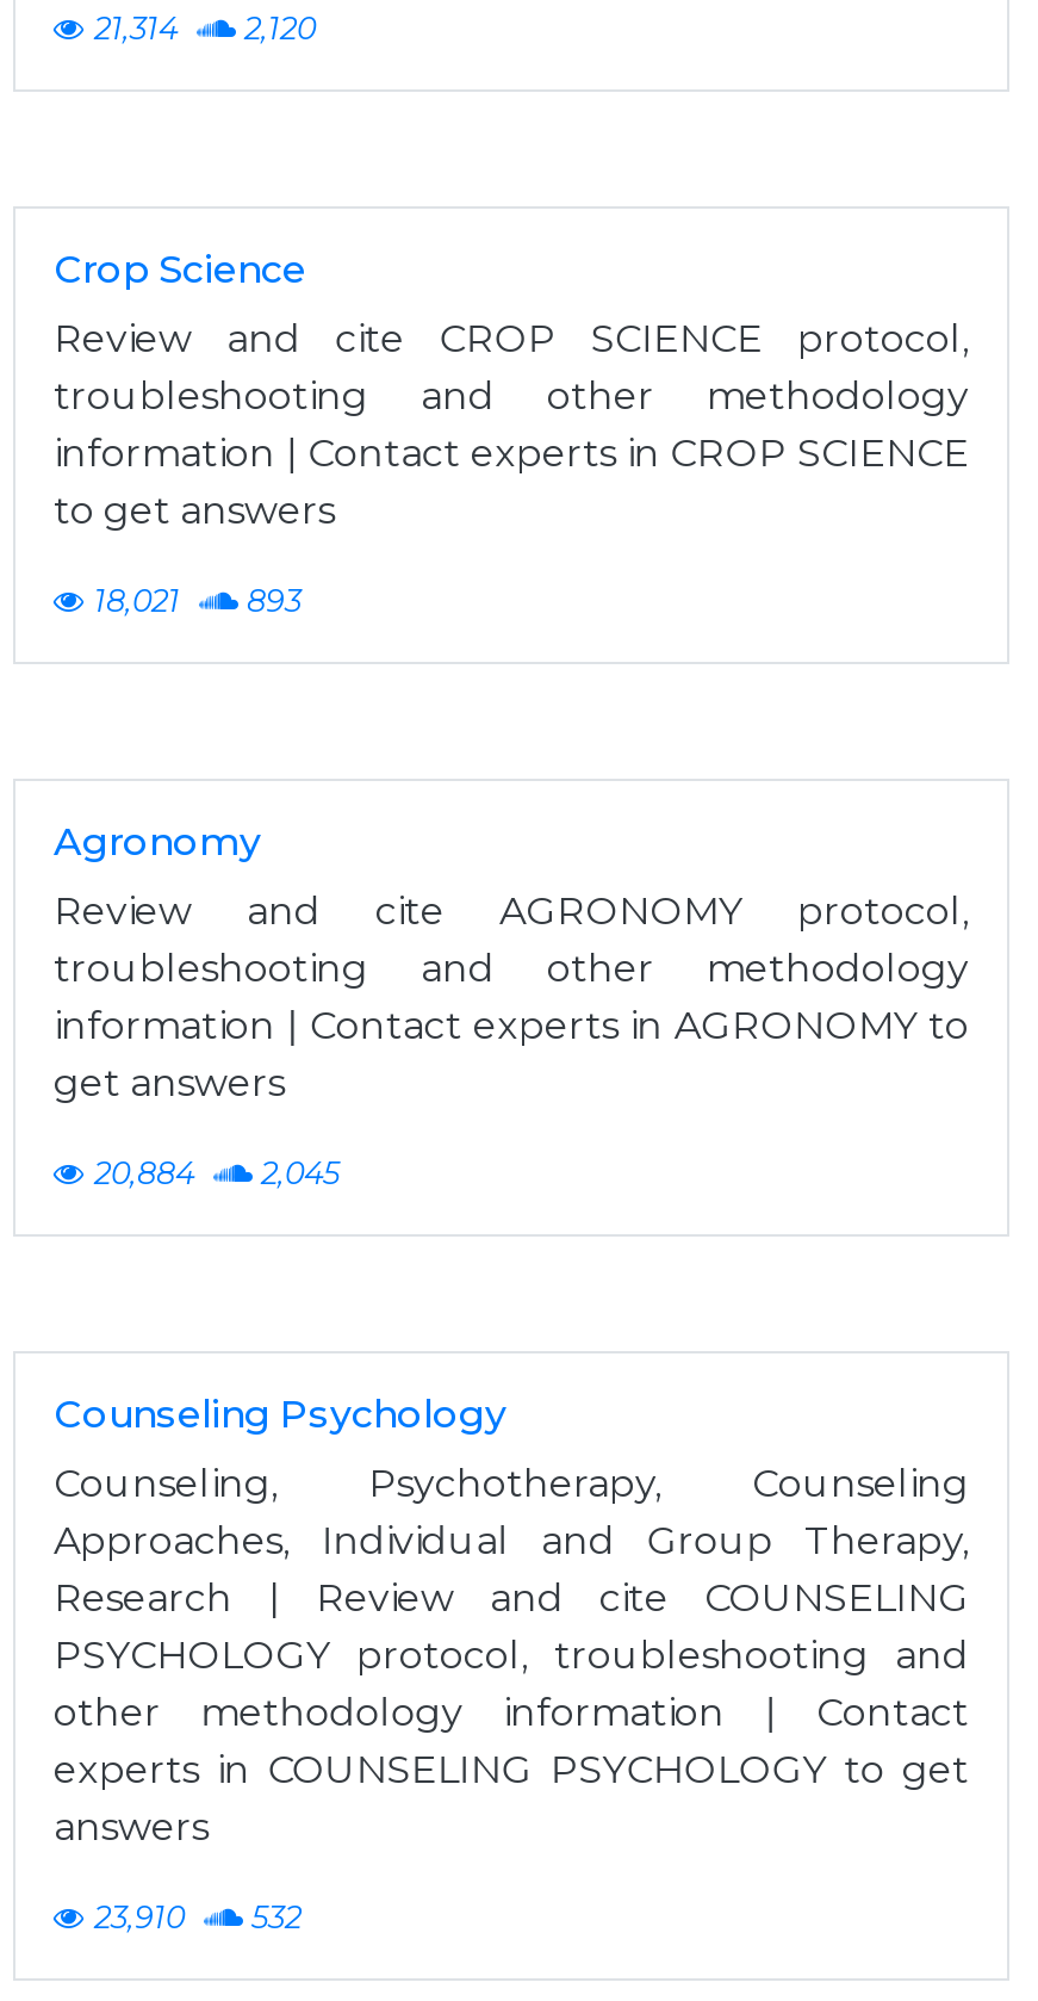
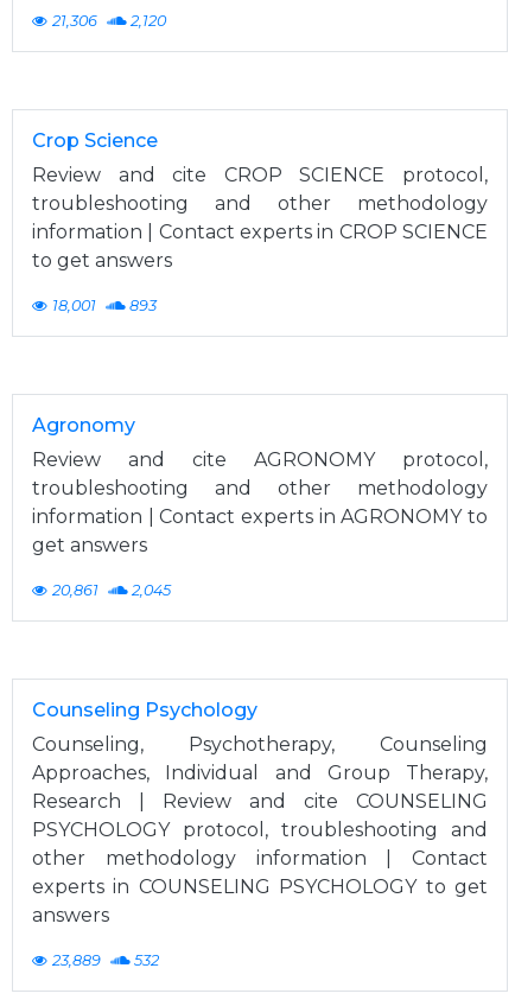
- 21,314 2,120
+ 21,306 2,120

- 18,021 893
+ 18,001 893

- 20,884 2,045
+ 20,861 2,045

- 23,910 532
+ 23,889 532
